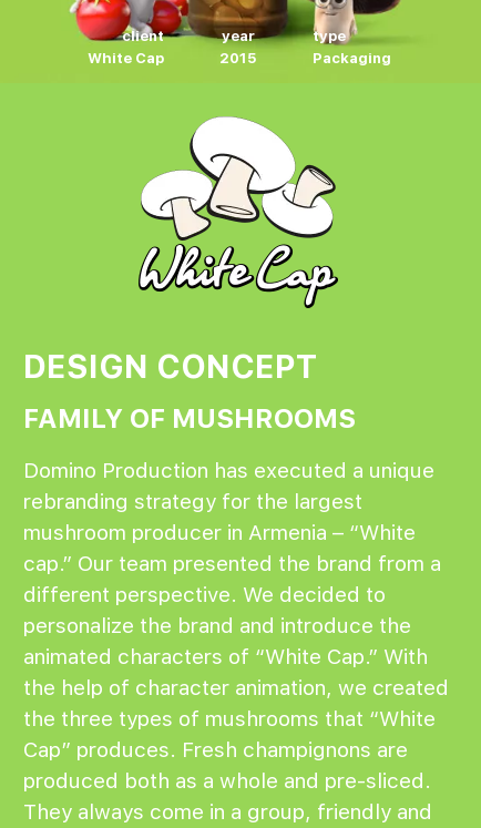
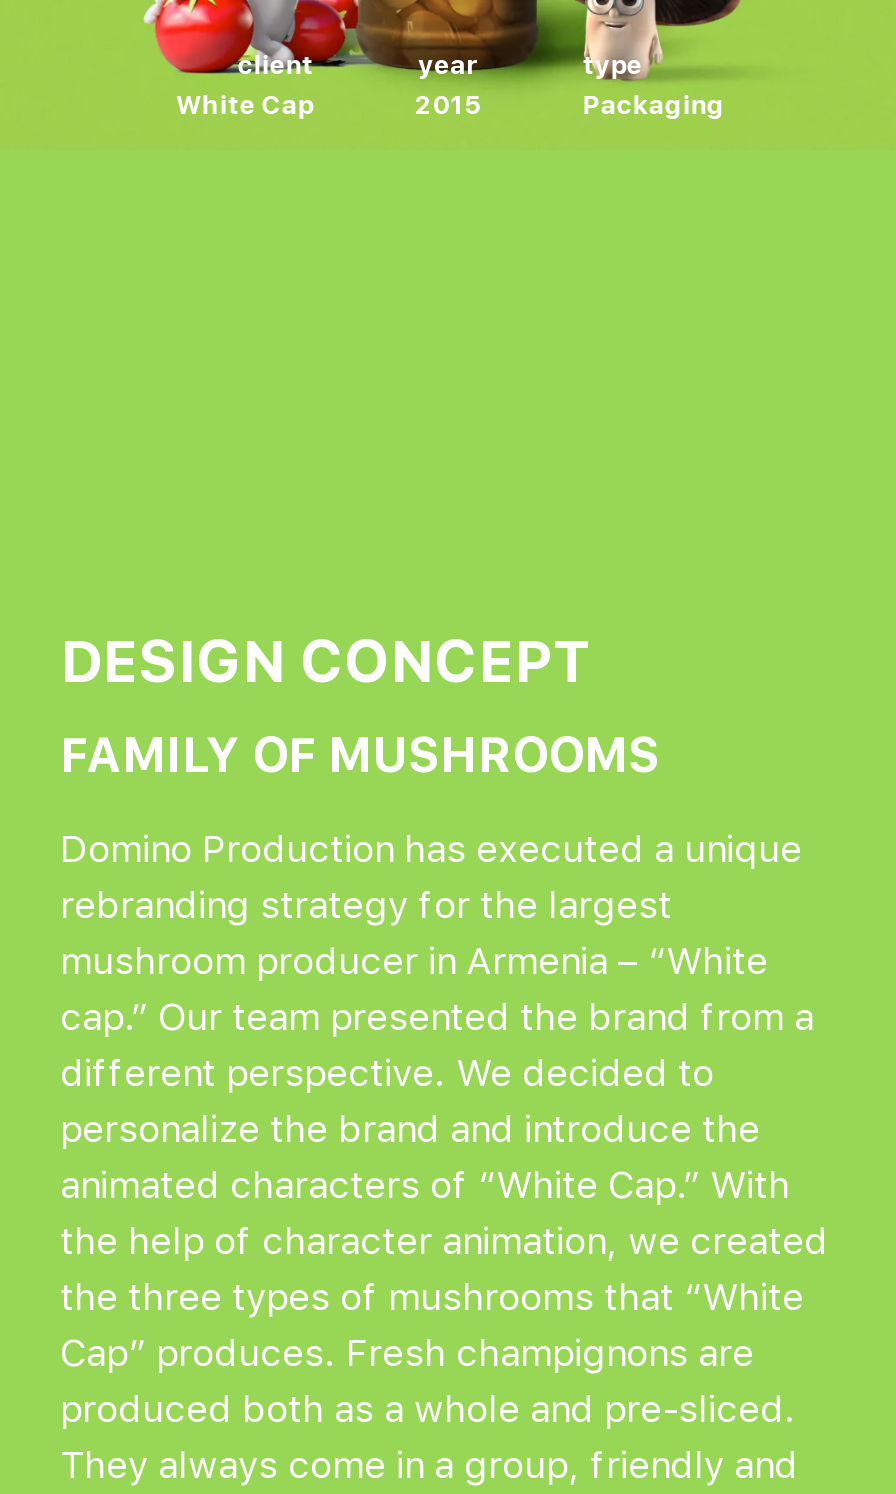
- [image]
